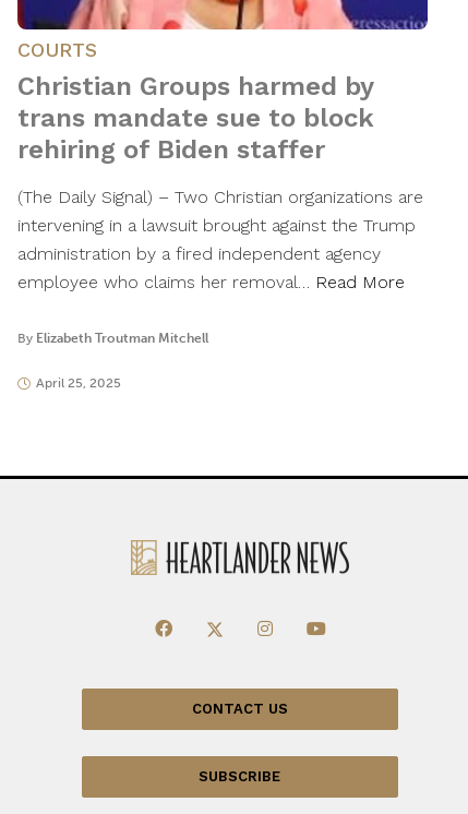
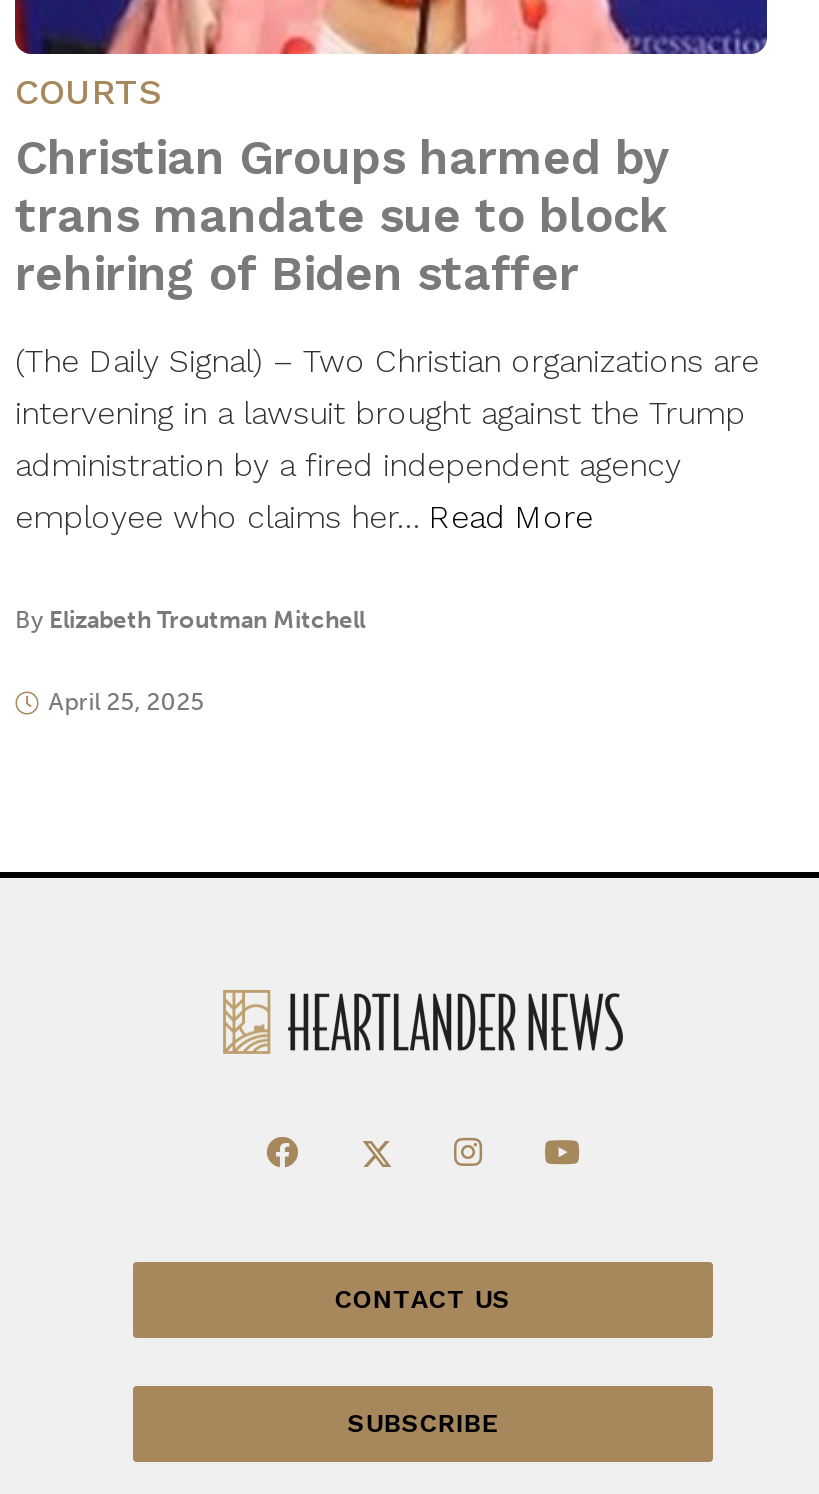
- employee who claims her removal… Read More
+ employee who claims her… Read More
